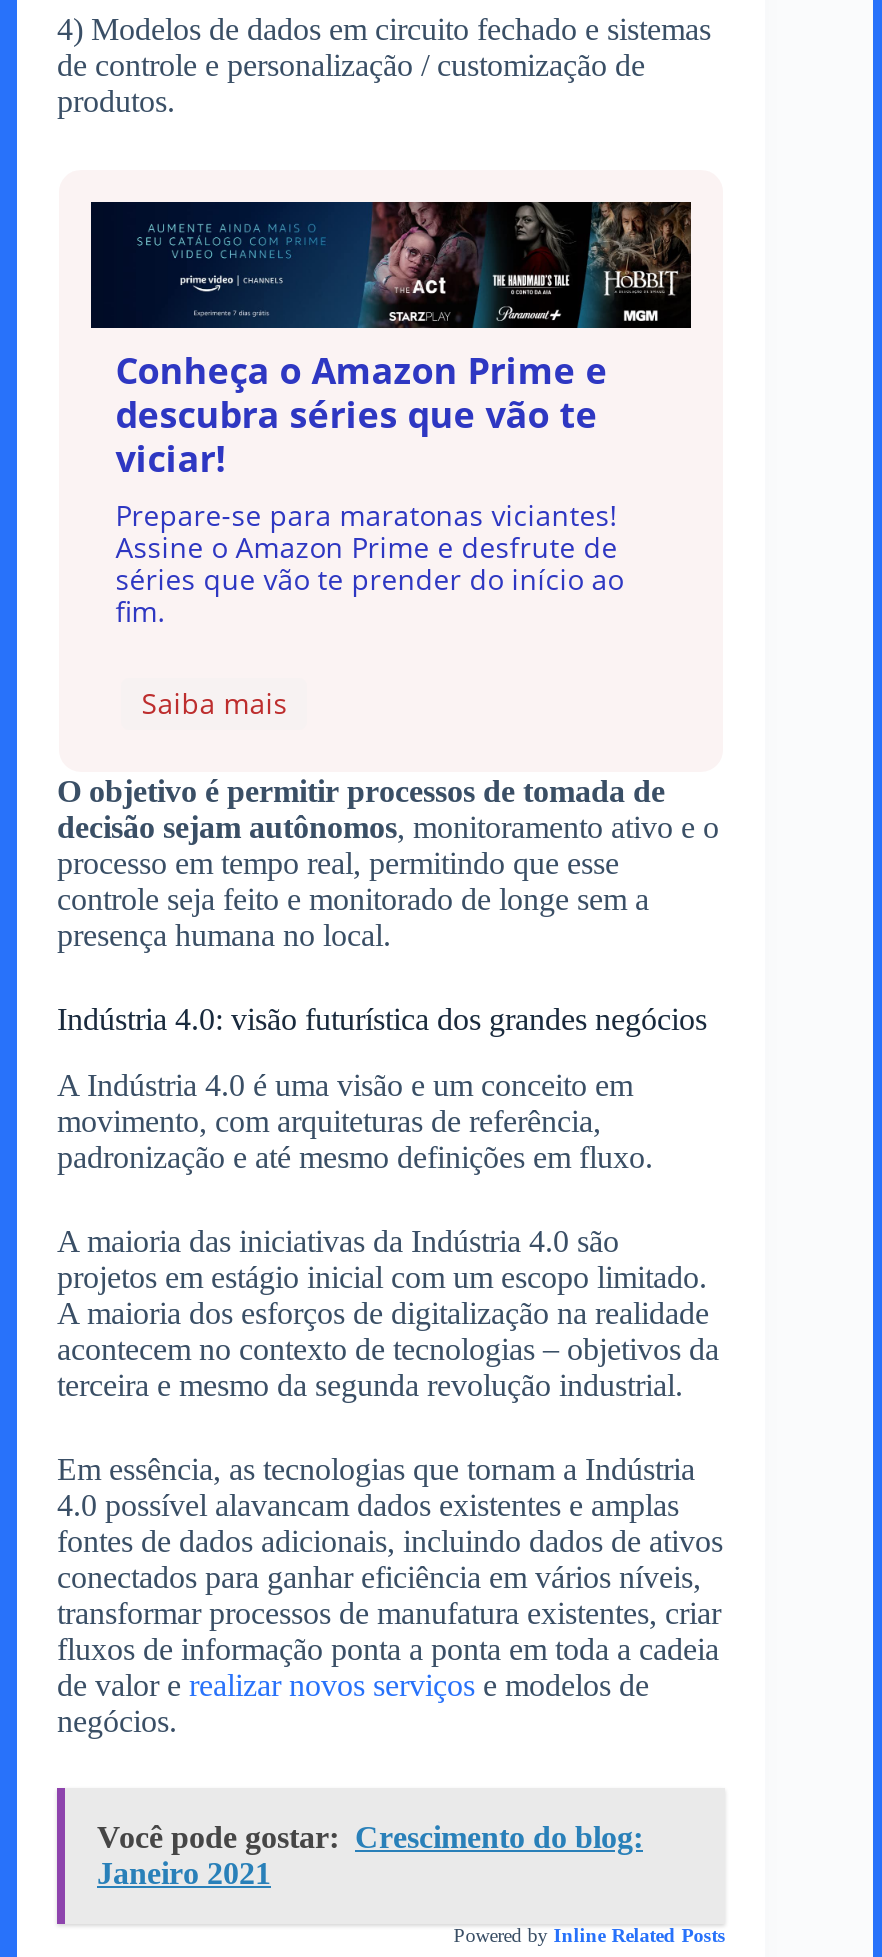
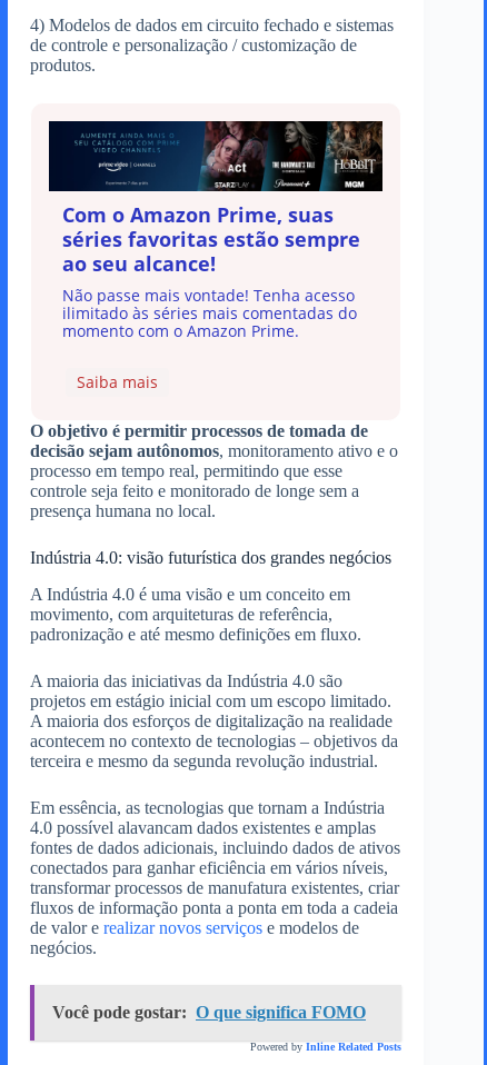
- Conheça o Amazon Prime e
- descubra séries que vão te
- viciar!
- Prepare-se para maratonas viciantes!
- Assine o Amazon Prime e desfrute de
- séries que vão te prender do início ao
- fim.
+ Com o Amazon Prime, suas
+ séries favoritas estão sempre
+ ao seu alcance!
+ Não passe mais vontade! Tenha acesso
+ ilimitado às séries mais comentadas do
+ momento com o Amazon Prime.

- Você pode gostar: Crescimento do blog:
- Janeiro 2021
+ Você pode gostar: O que significa FOMO
